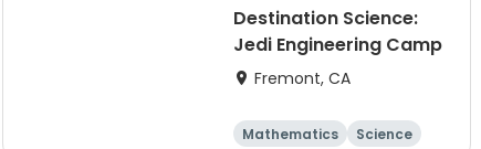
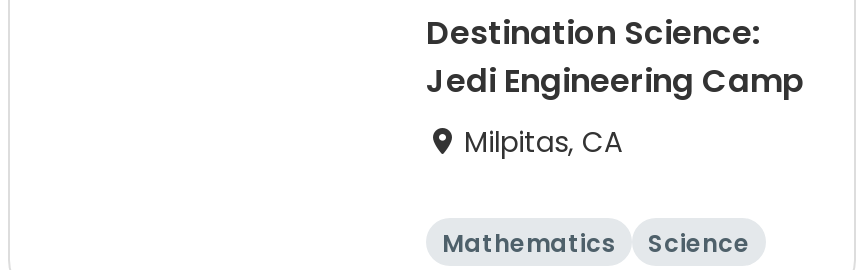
- Fremont, CA
+ Milpitas, CA
